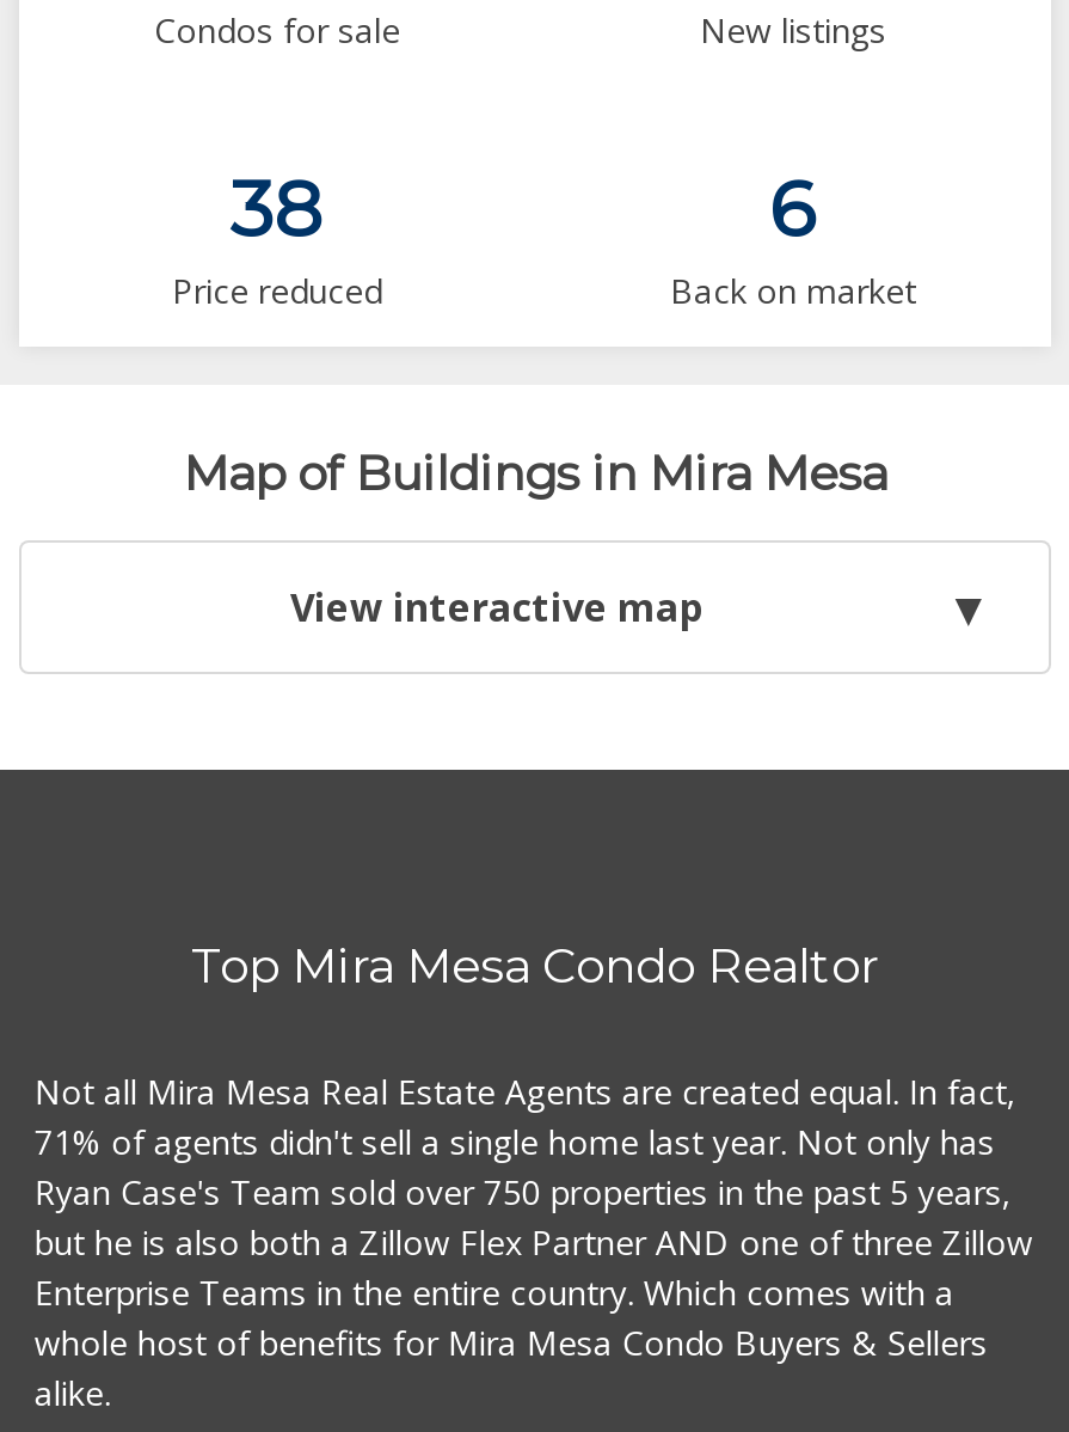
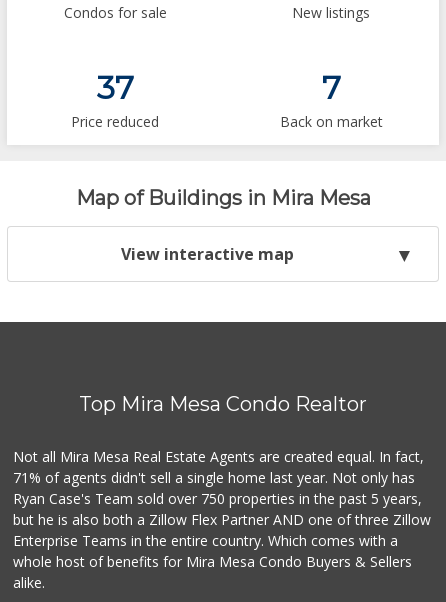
- 38
+ 37

- 6
+ 7
